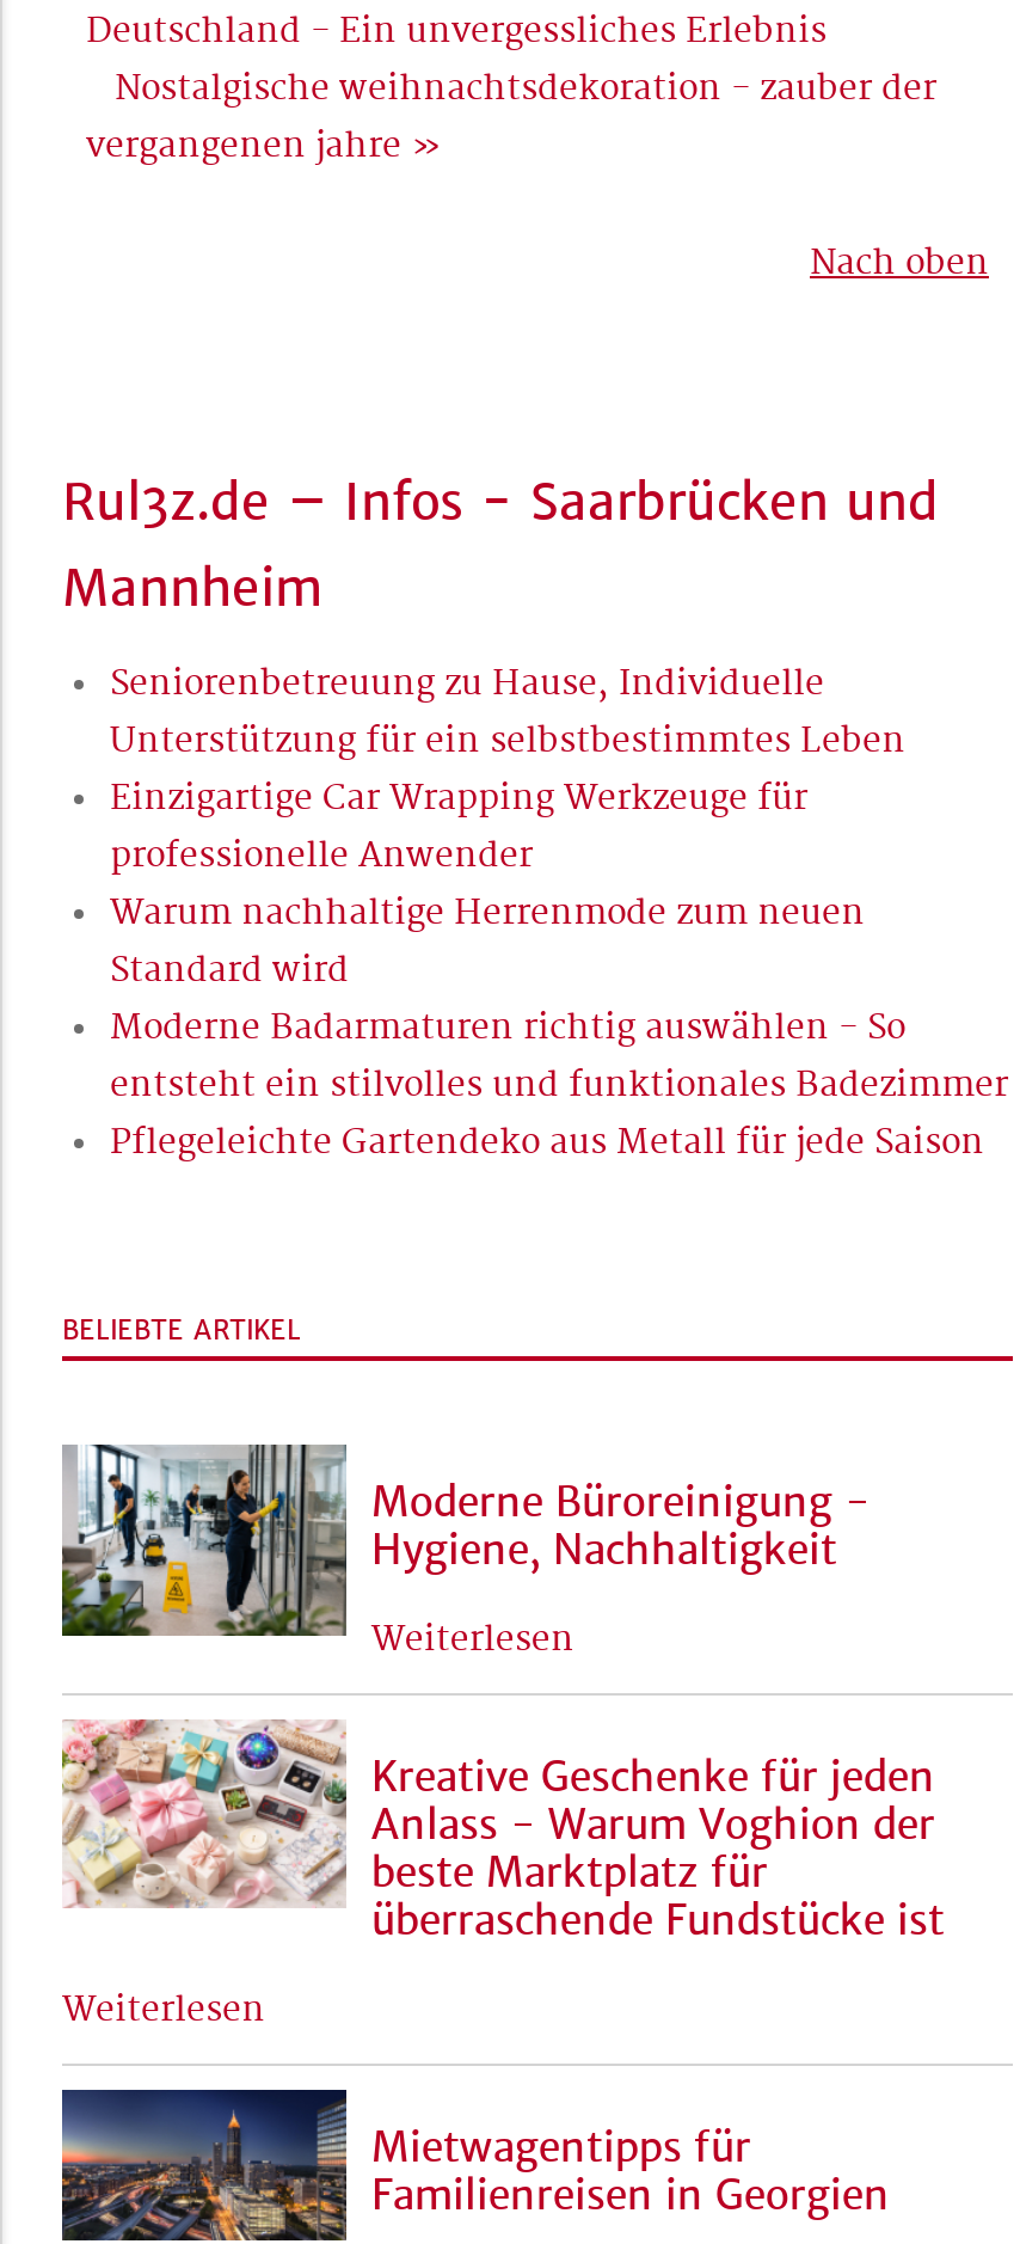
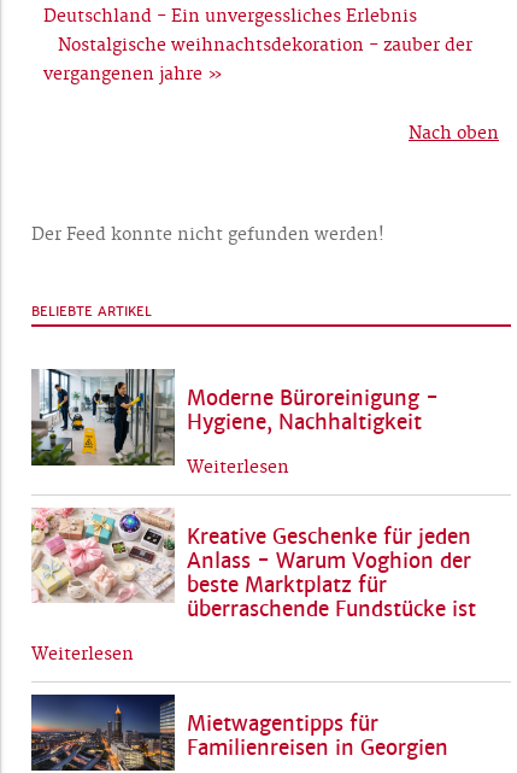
- Rul3z.de – Infos - Saarbrücken und
- Mannheim
- Seniorenbetreuung zu Hause, Individuelle
- Unterstützung für ein selbstbestimmtes Leben
- Einzigartige Car Wrapping Werkzeuge für
- professionelle Anwender
- Warum nachhaltige Herrenmode zum neuen
- Standard wird
- Moderne Badarmaturen richtig auswählen - So
- entsteht ein stilvolles und funktionales Badezimmer
- Pflegeleichte Gartendeko aus Metall für jede Saison
+ Der Feed konnte nicht gefunden werden!
